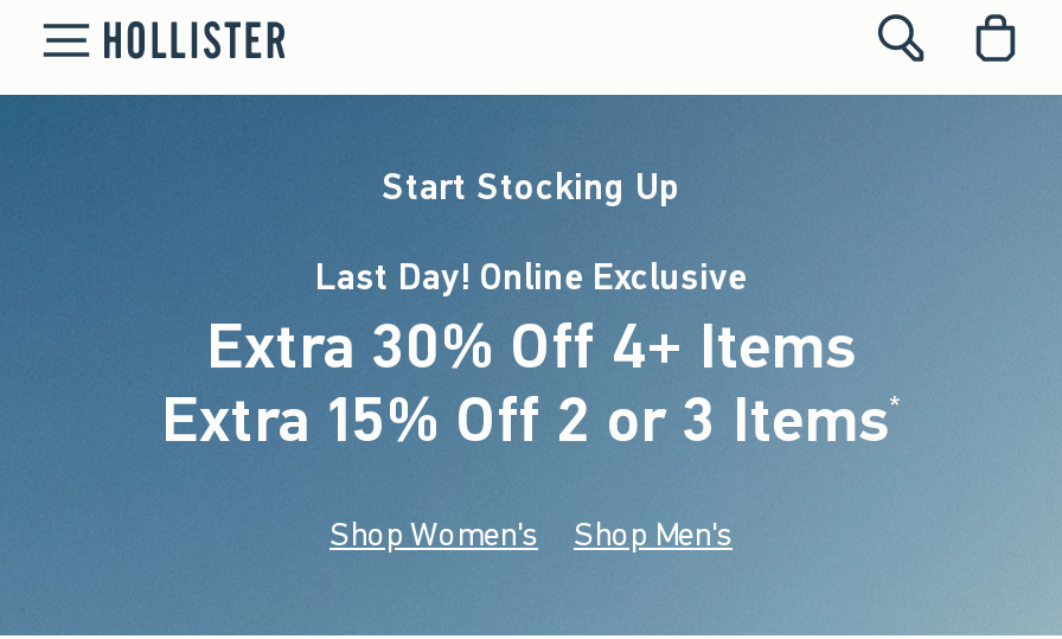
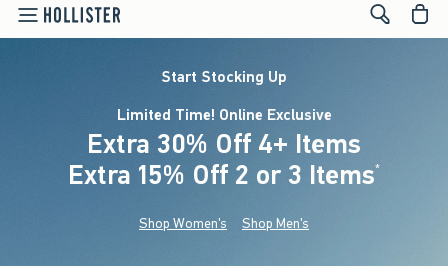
- Last Day! Online Exclusive
+ Limited Time! Online Exclusive
